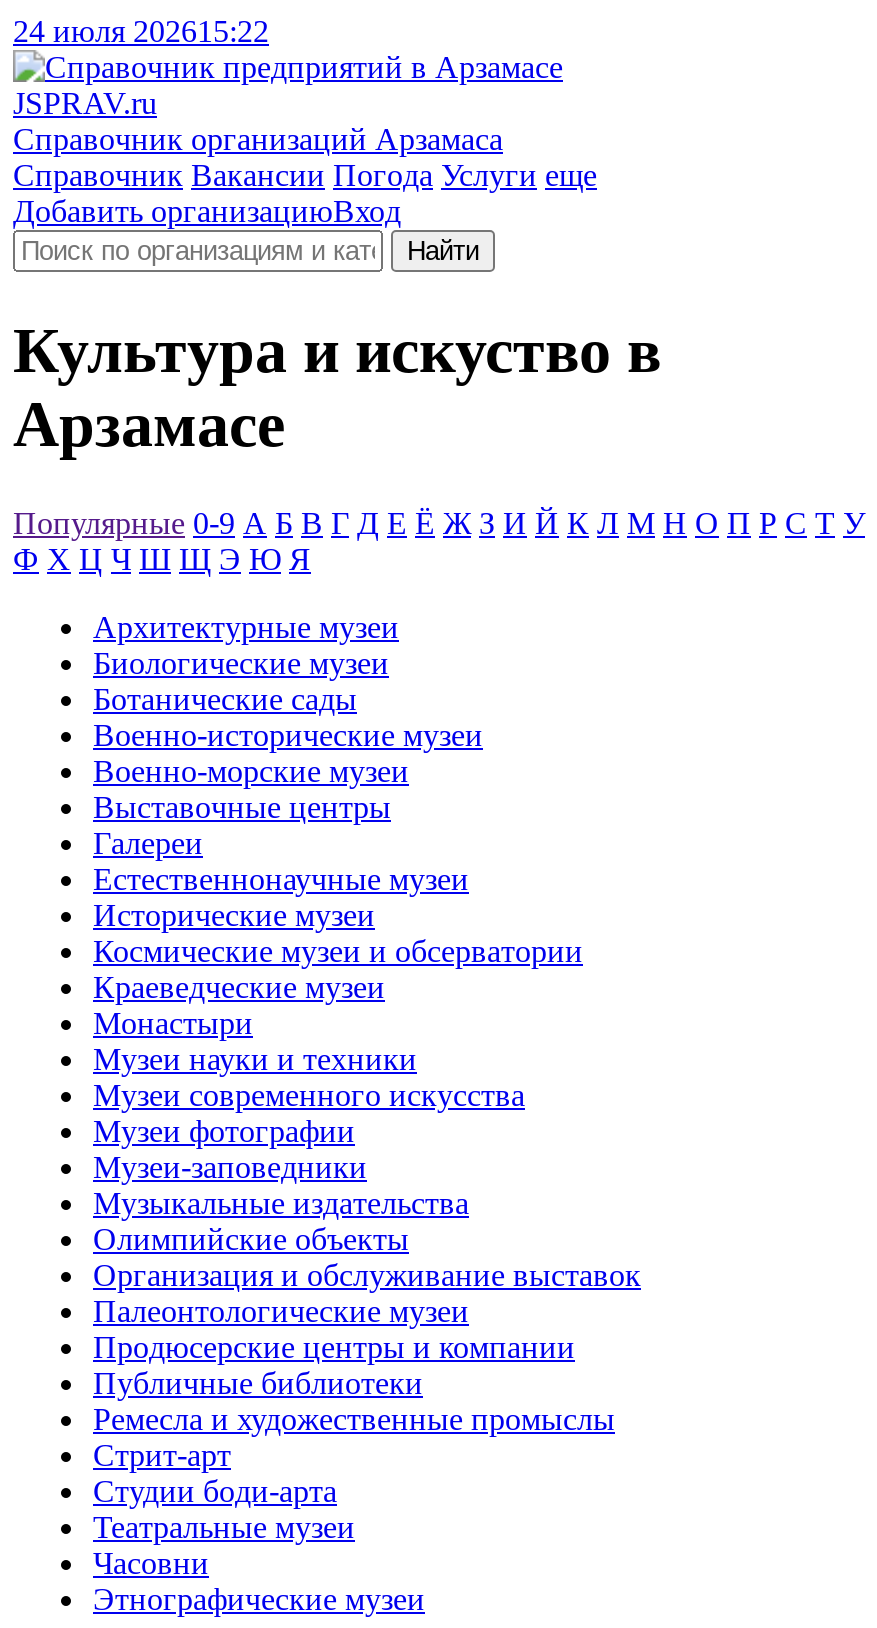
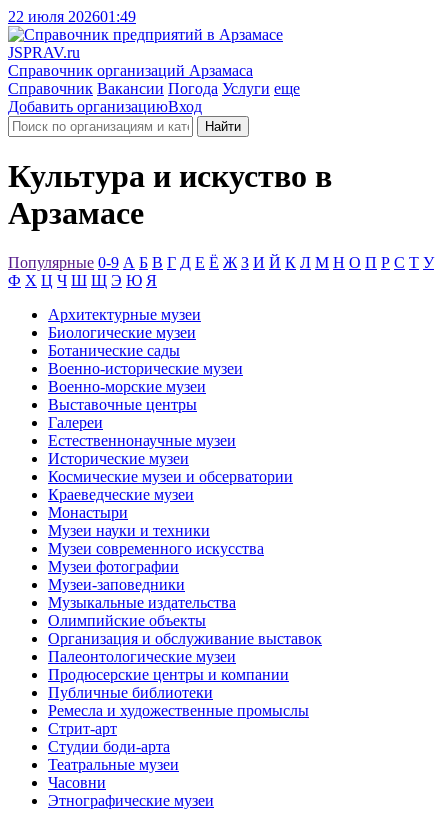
- 24 июля 202615:22
+ 22 июля 202601:49
